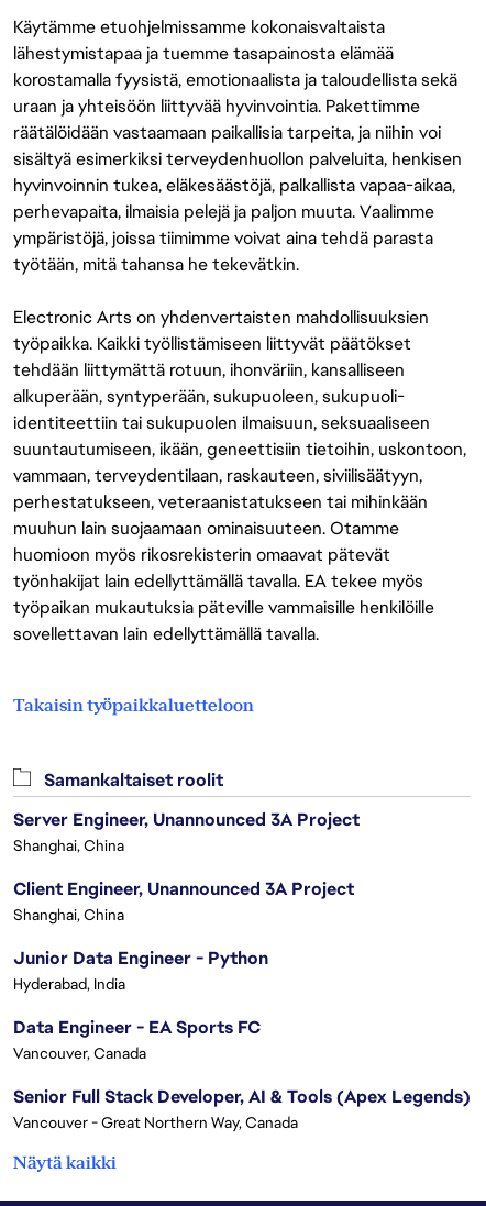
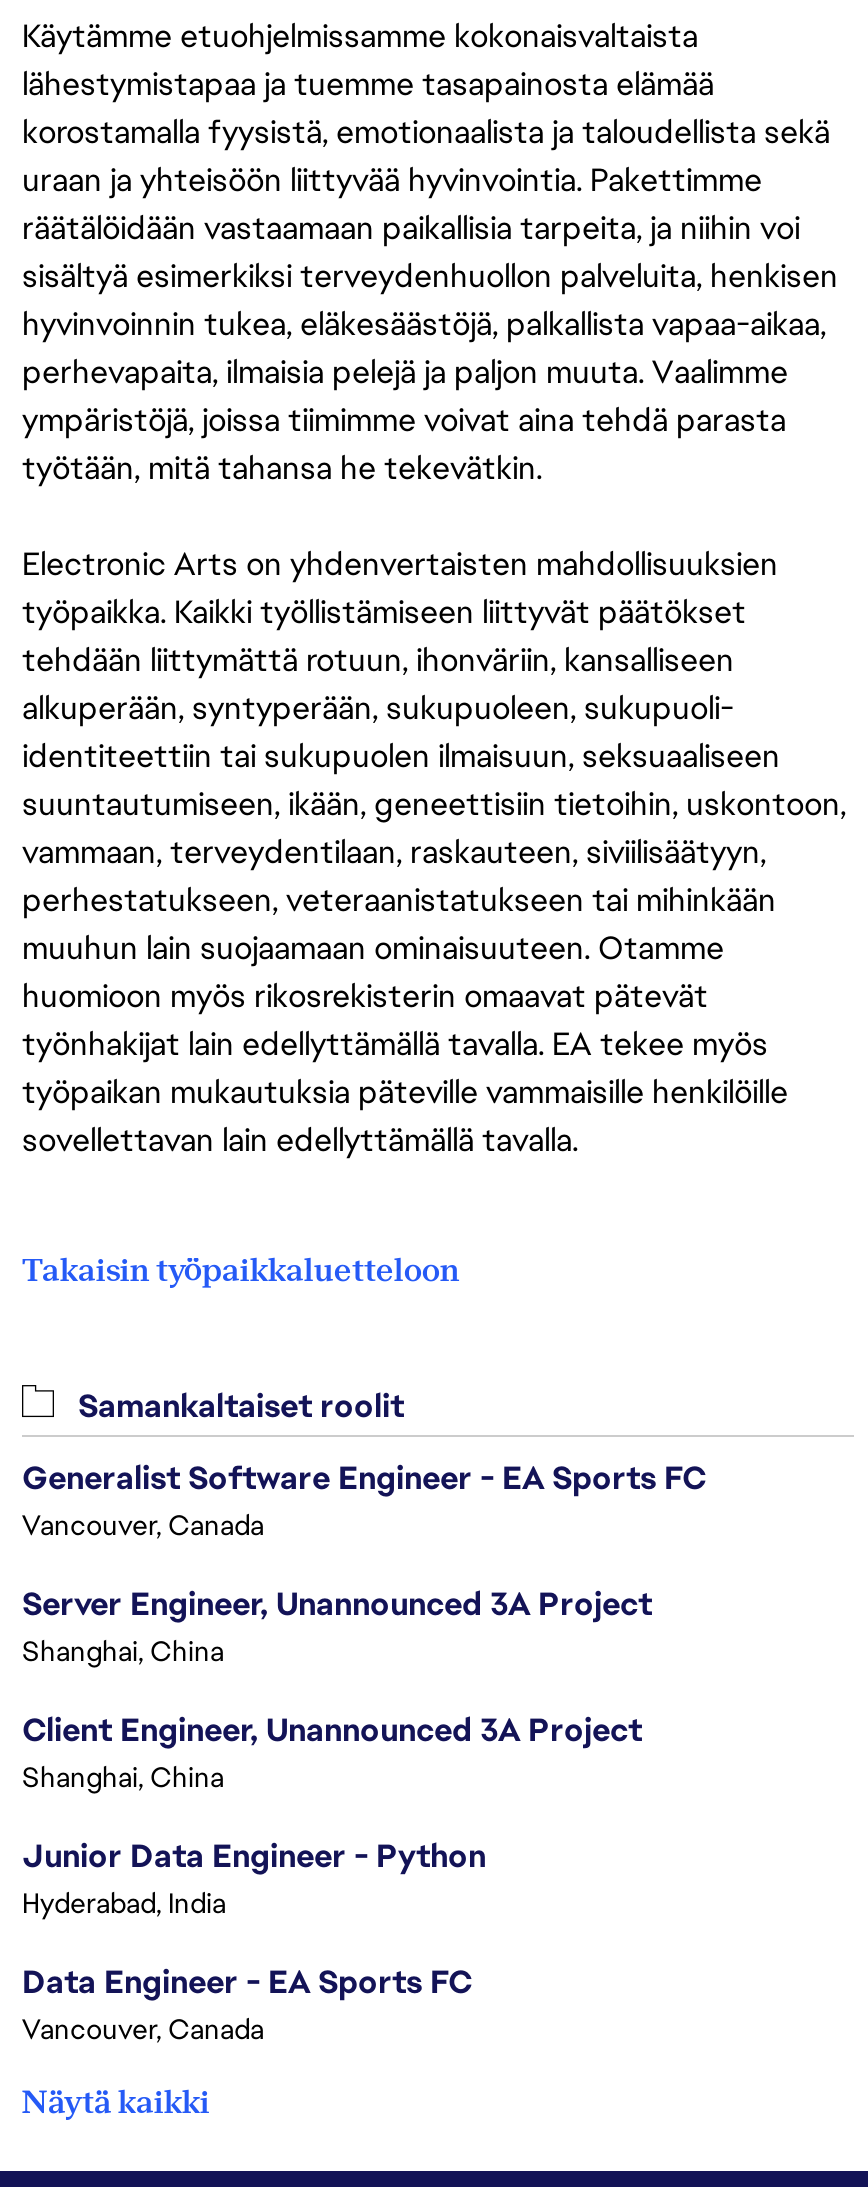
+ Generalist Software Engineer - EA Sports FC
+ Vancouver, Canada

moved down: Server Engineer, Unannounced 3A Project | Shanghai, China | Client Engineer, Unannounced 3A Project | Shanghai, China | Junior Data Engineer - Python | Hyderabad, India | Data Engineer - EA Sports FC | Vancouver, Canada

- Senior Full Stack Developer, AI & Tools (Apex Legends)
- Vancouver - Great Northern Way, Canada
